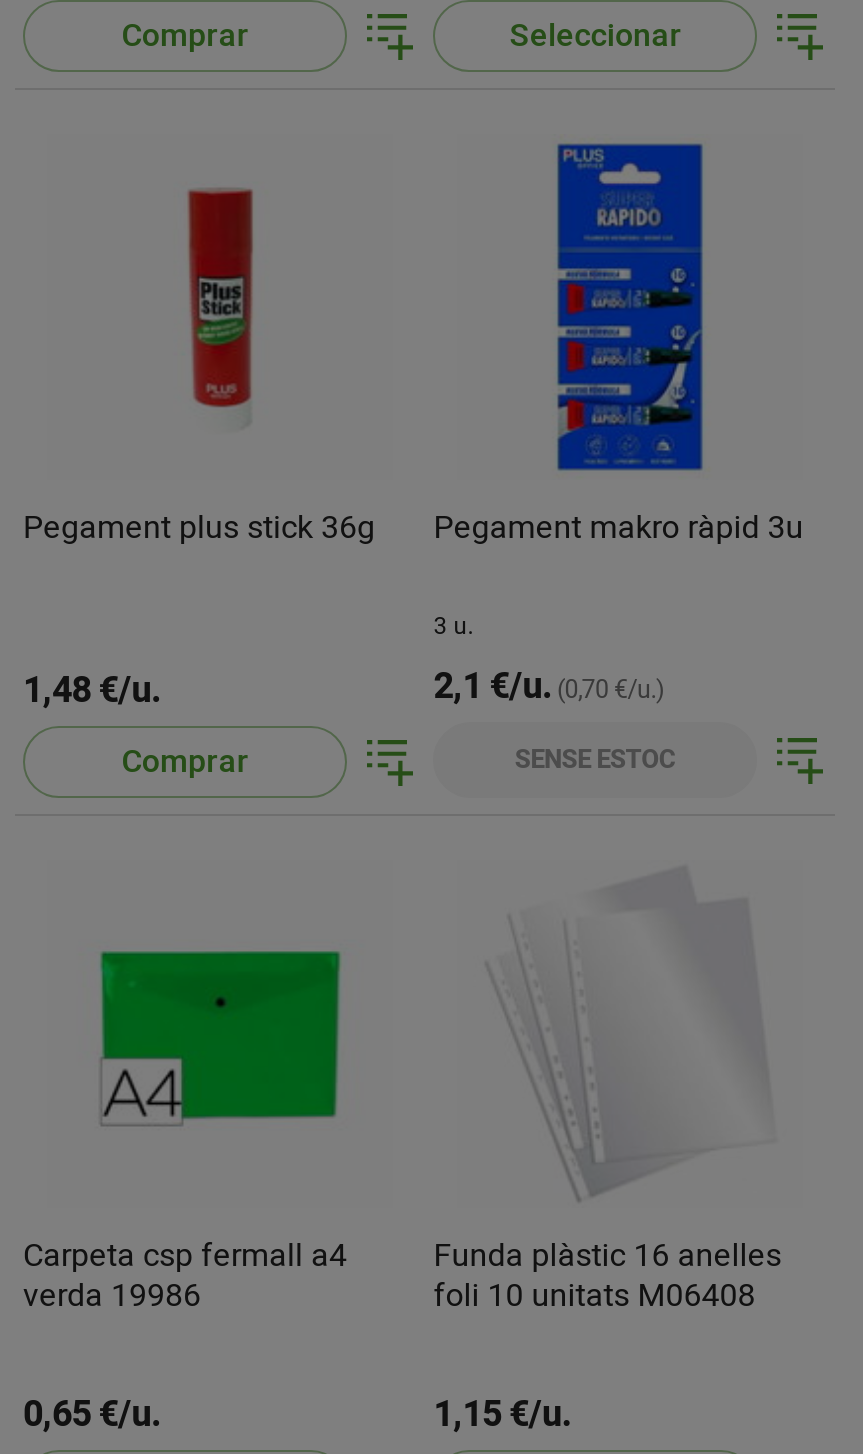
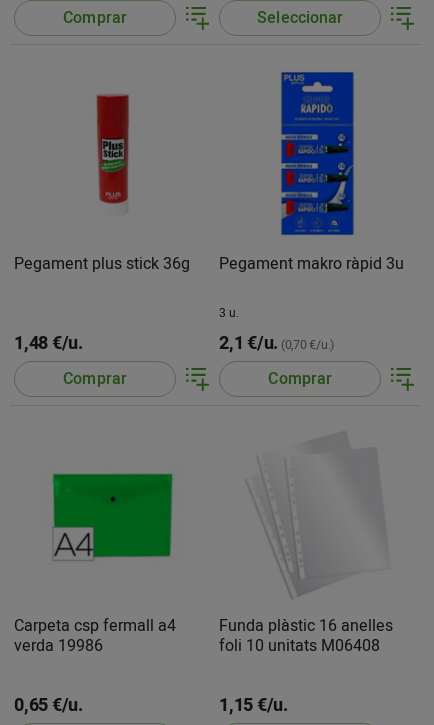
- SENSE ESTOC
+ Comprar
